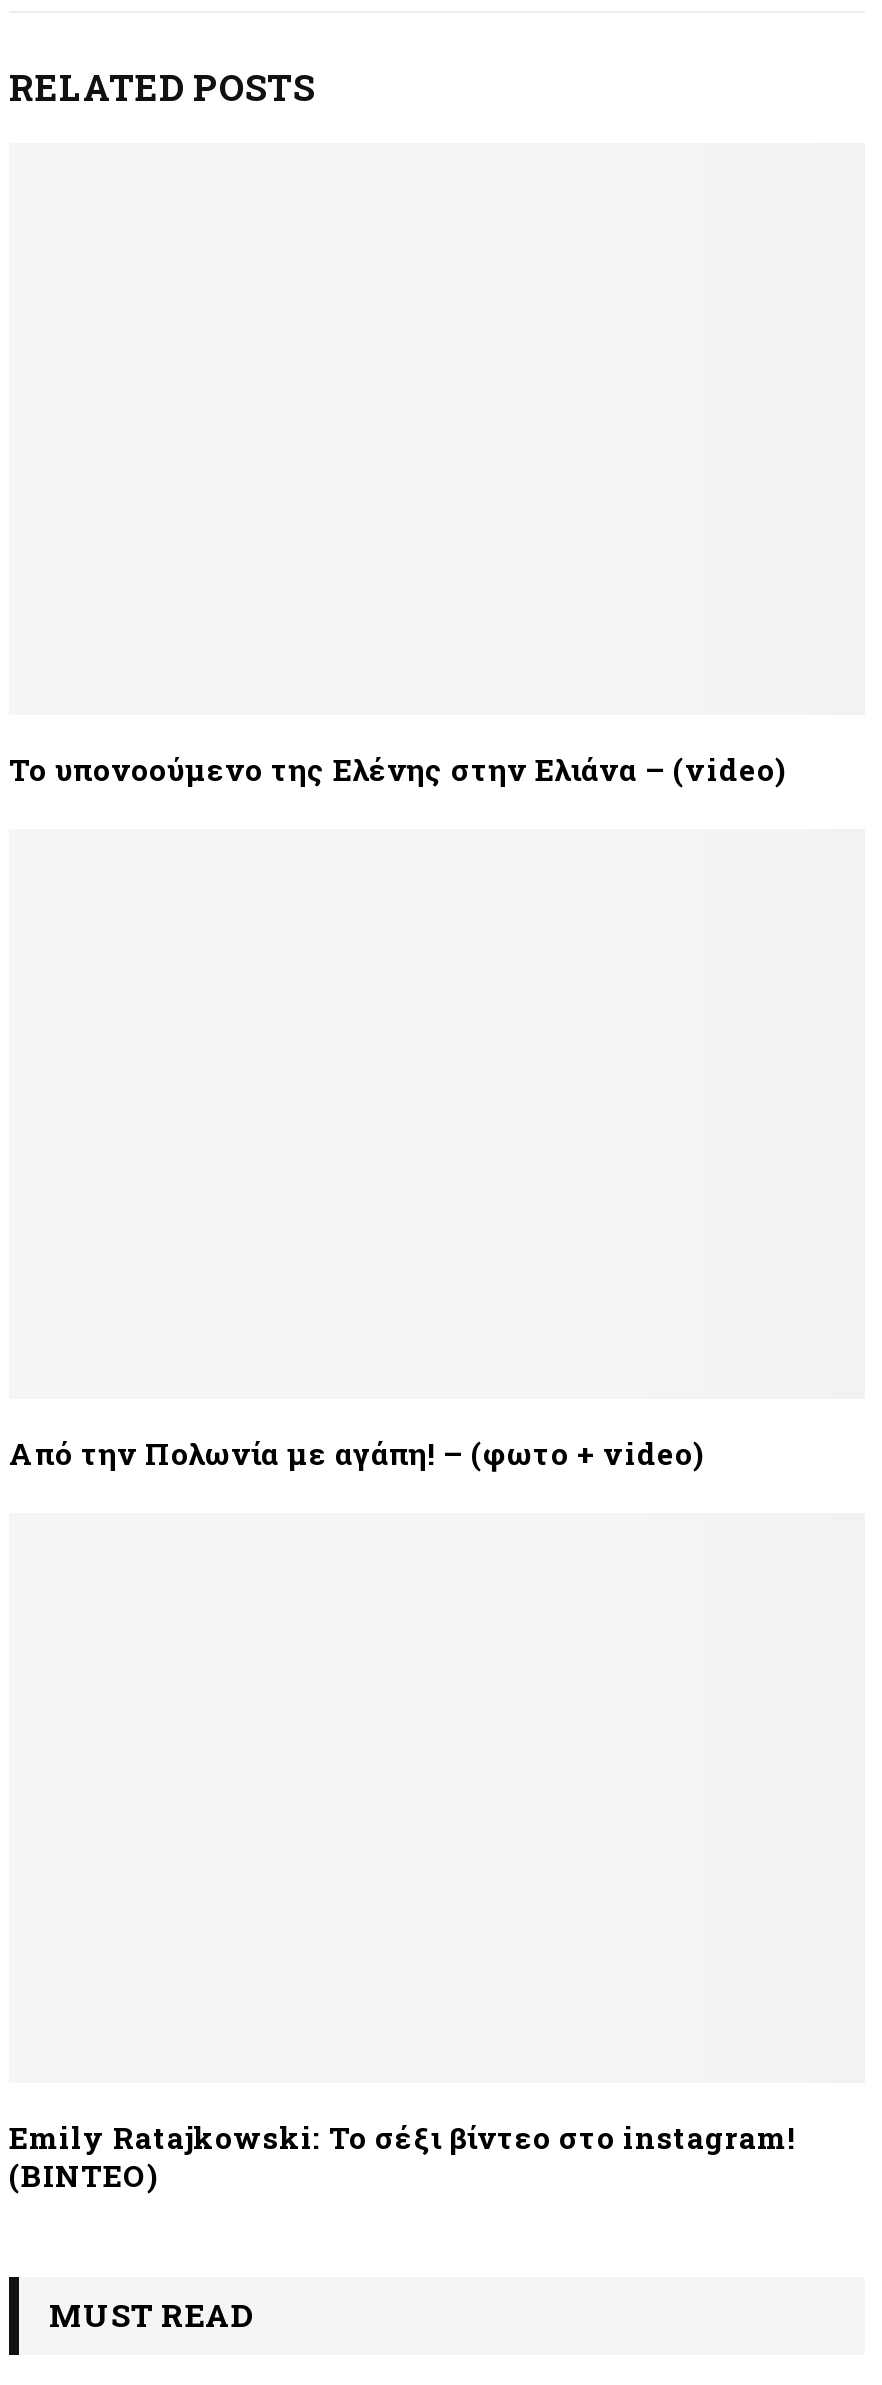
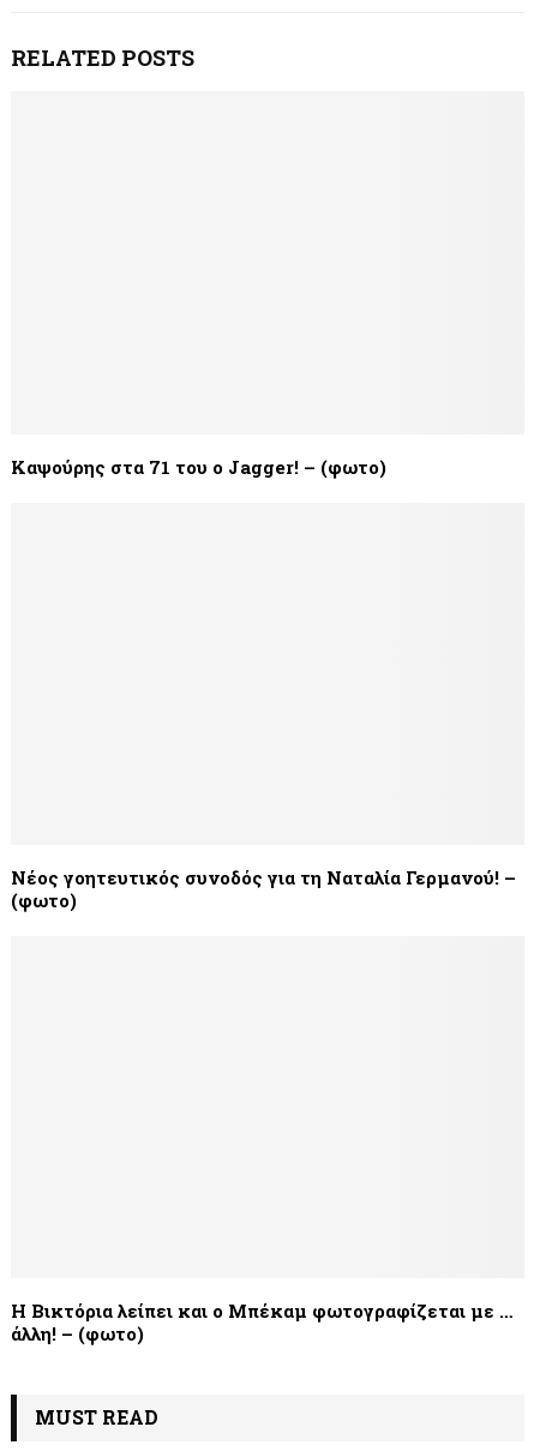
- Το υπονοούμενο της Ελένης στην Ελιάνα – (video)
+ Καψούρης στα 71 του ο Jagger! – (φωτο)

- Από την Πολωνία με αγάπη! – (φωτο + video)
+ Νέος γοητευτικός συνοδός για τη Ναταλία Γερμανού! –
+ (φωτο)

- Emily Ratajkowski: Το σέξι βίντεο στο instagram!
- (BINTEO)
+ Η Βικτόρια λείπει και ο Μπέκαμ φωτογραφίζεται με …
+ άλλη! – (φωτο)
